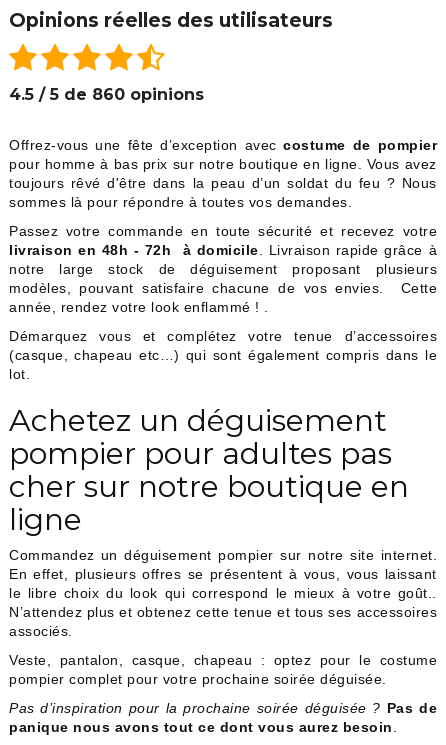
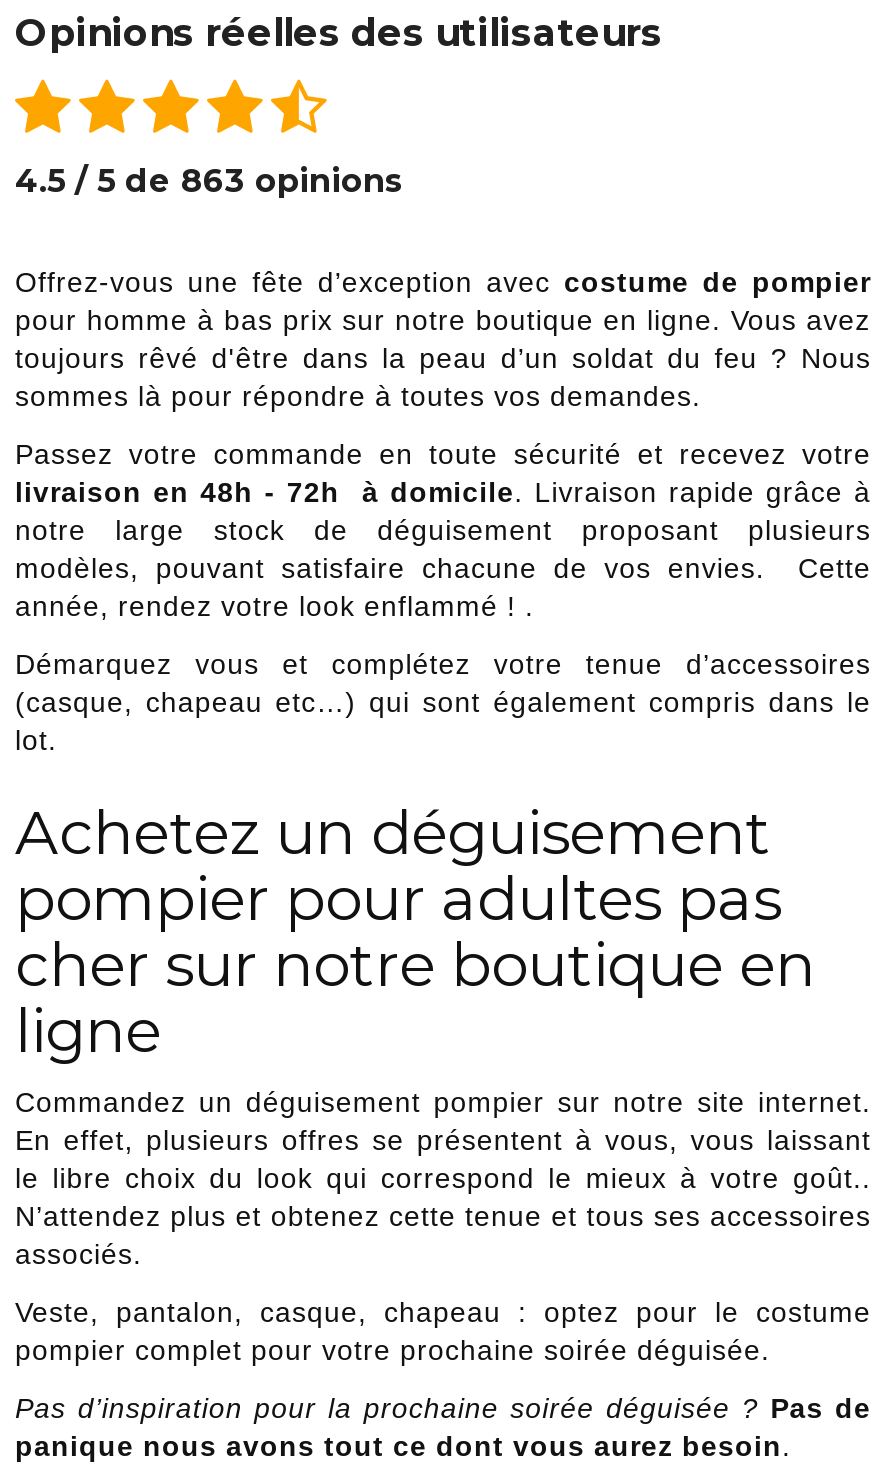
- 4.5 / 5 de 860 opinions
+ 4.5 / 5 de 863 opinions
